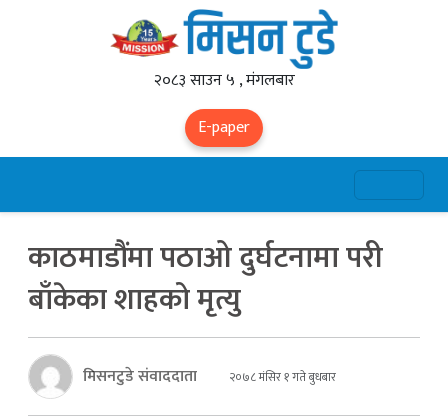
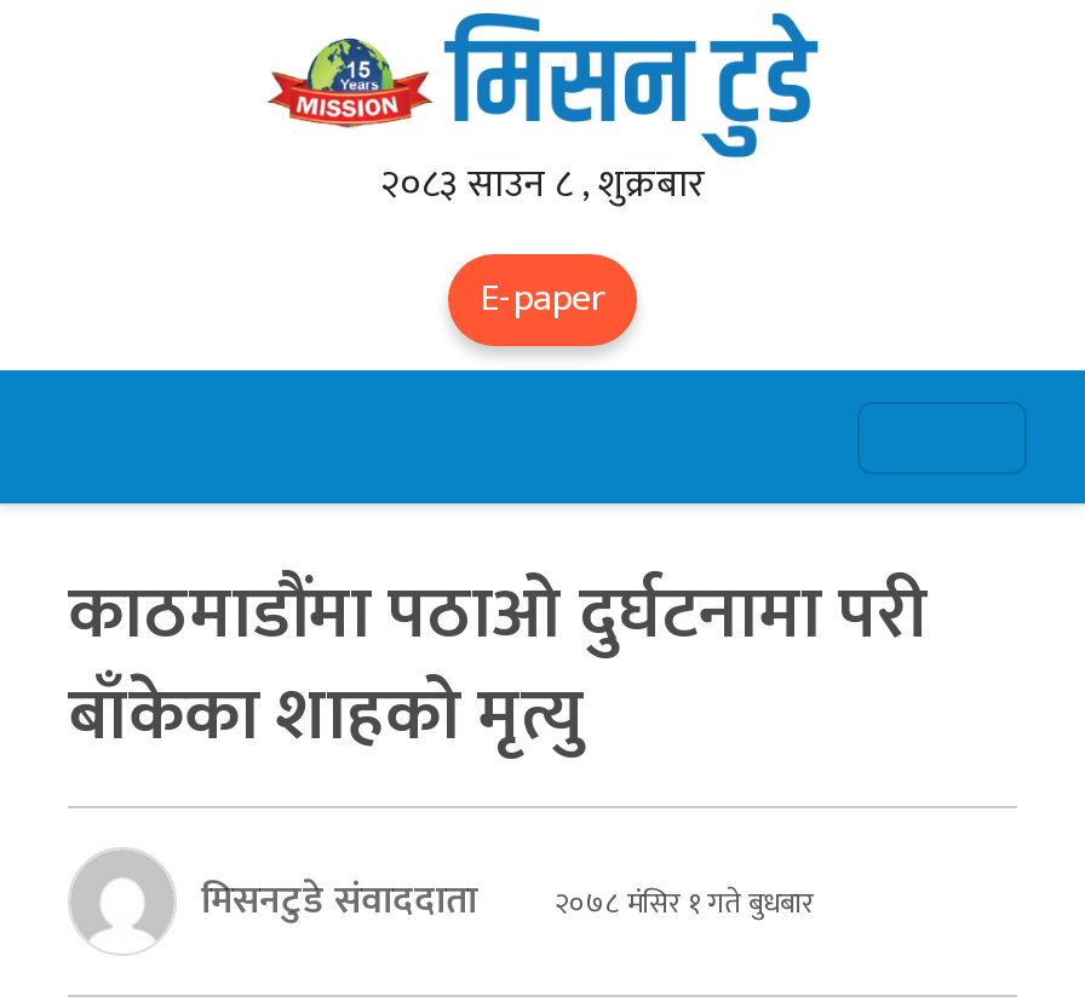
- २०८३ साउन ५ , मंगलबार
+ २०८३ साउन ८ , शुक्रबार
